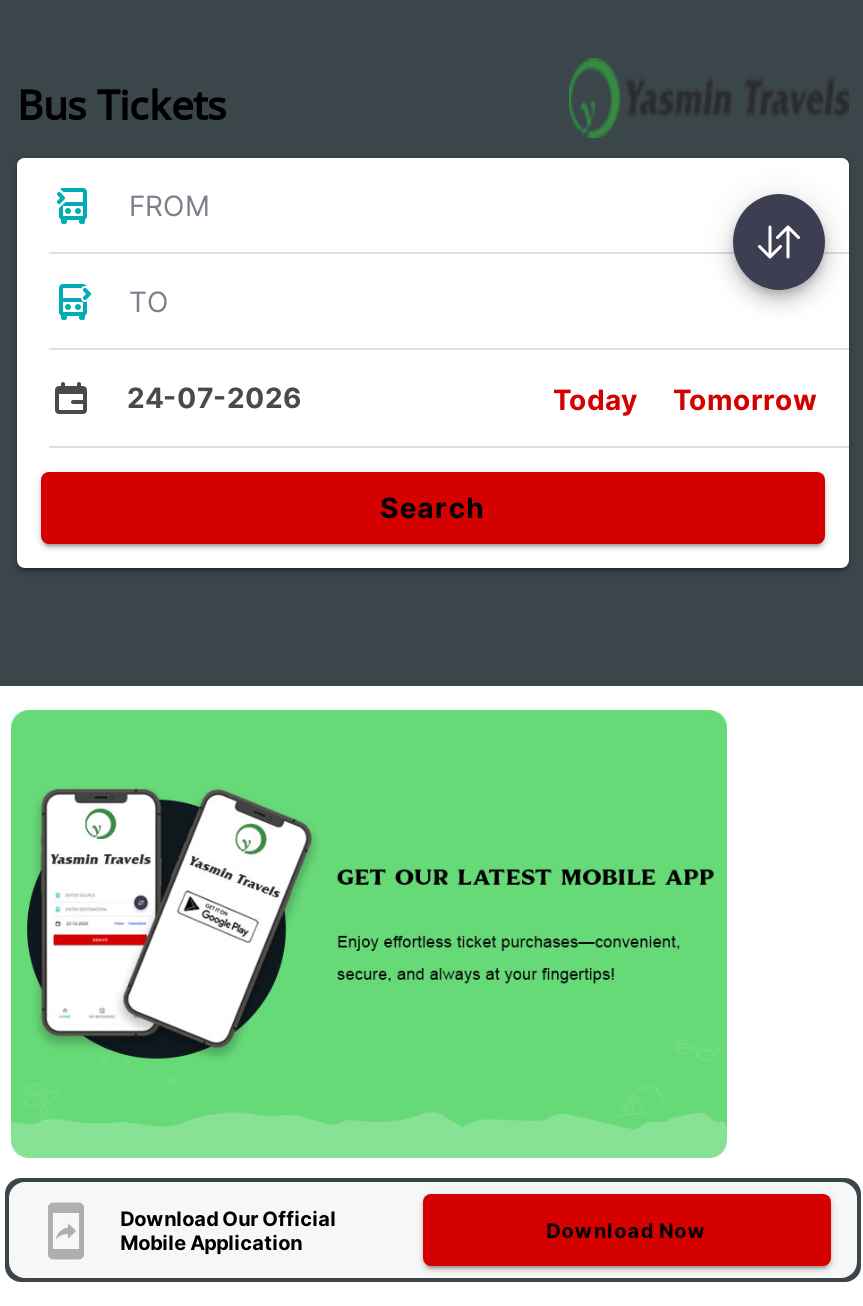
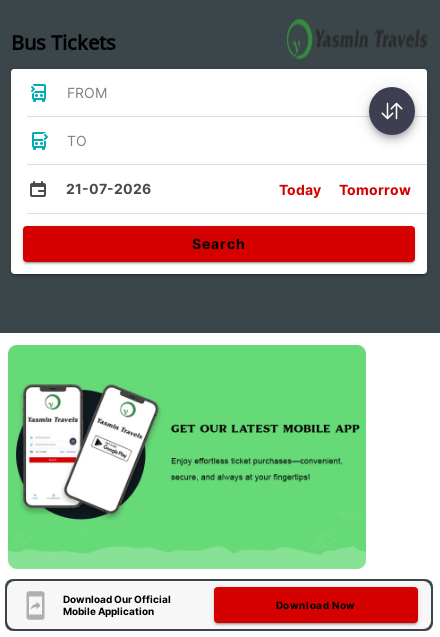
- 24-07-2026
+ 21-07-2026
